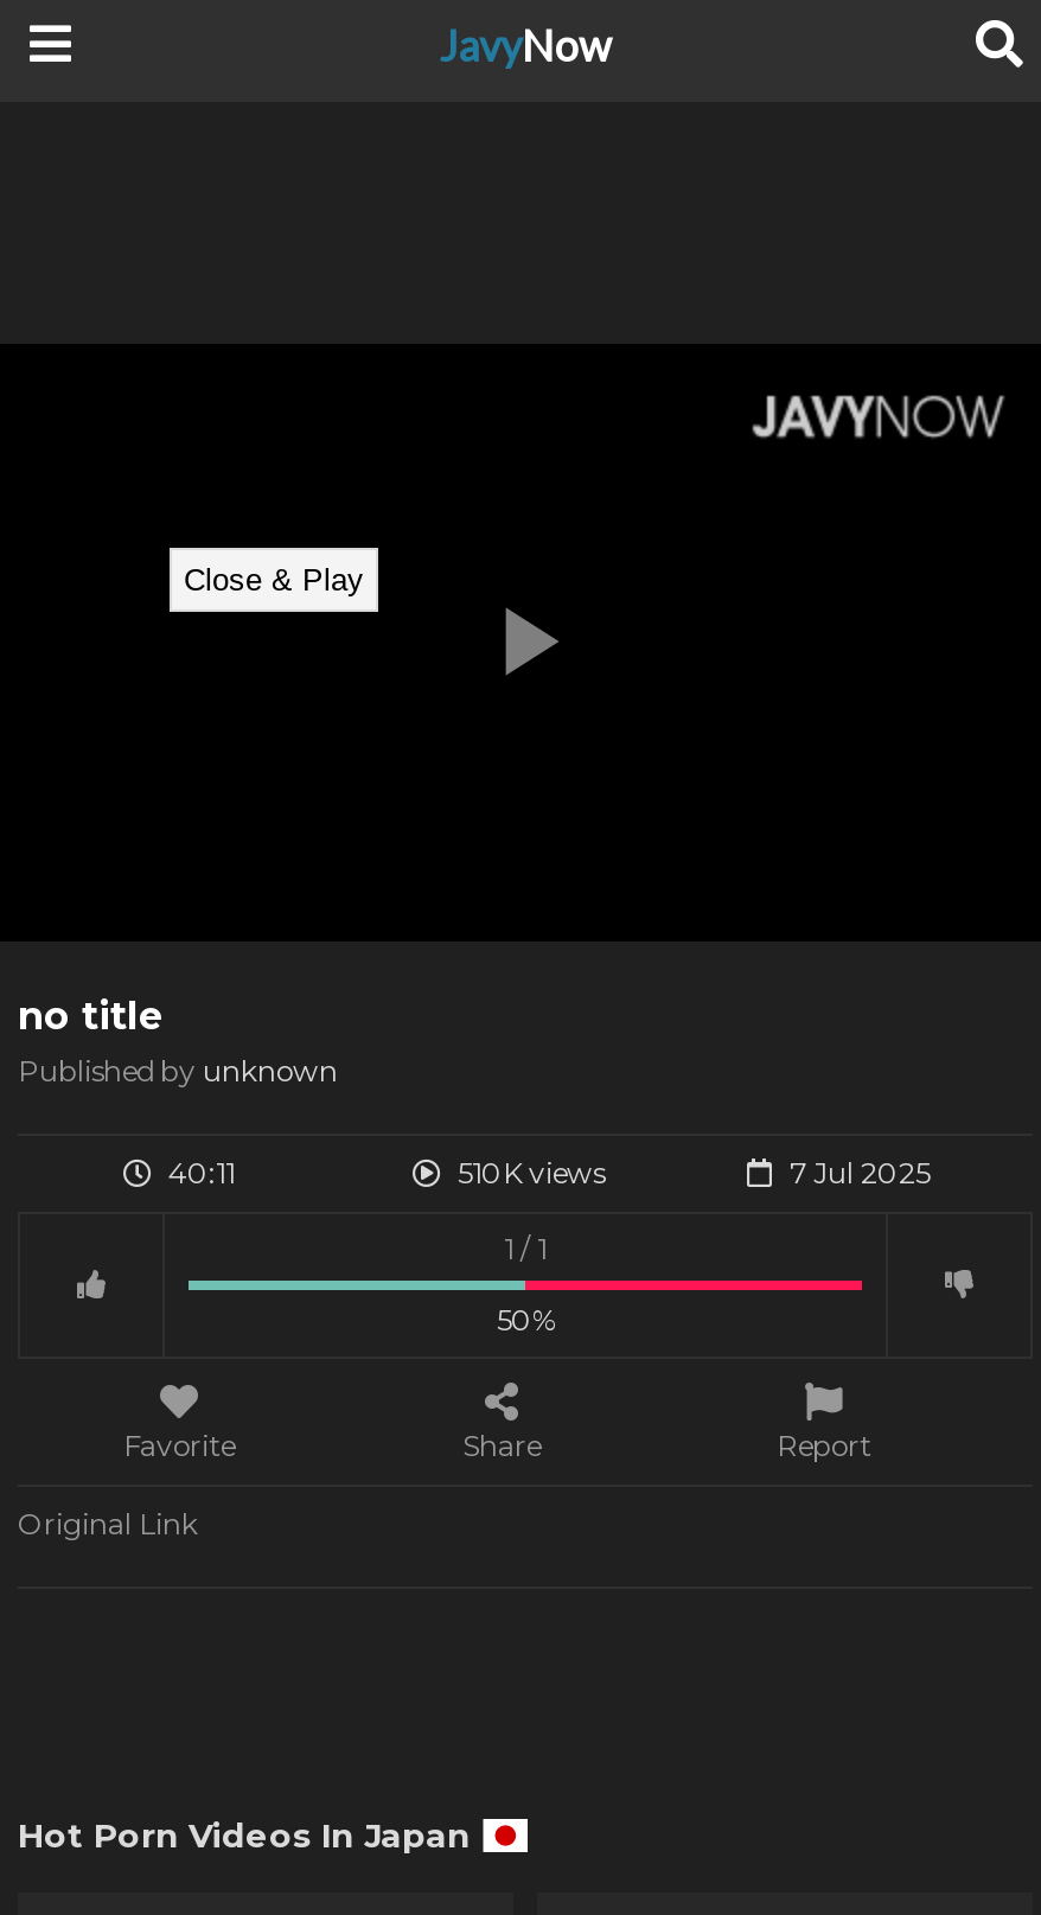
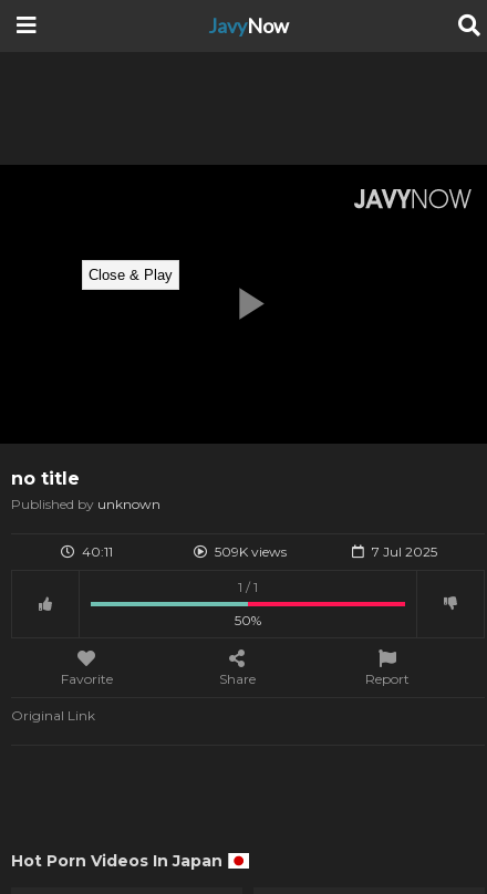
- 510K views
+ 509K views
